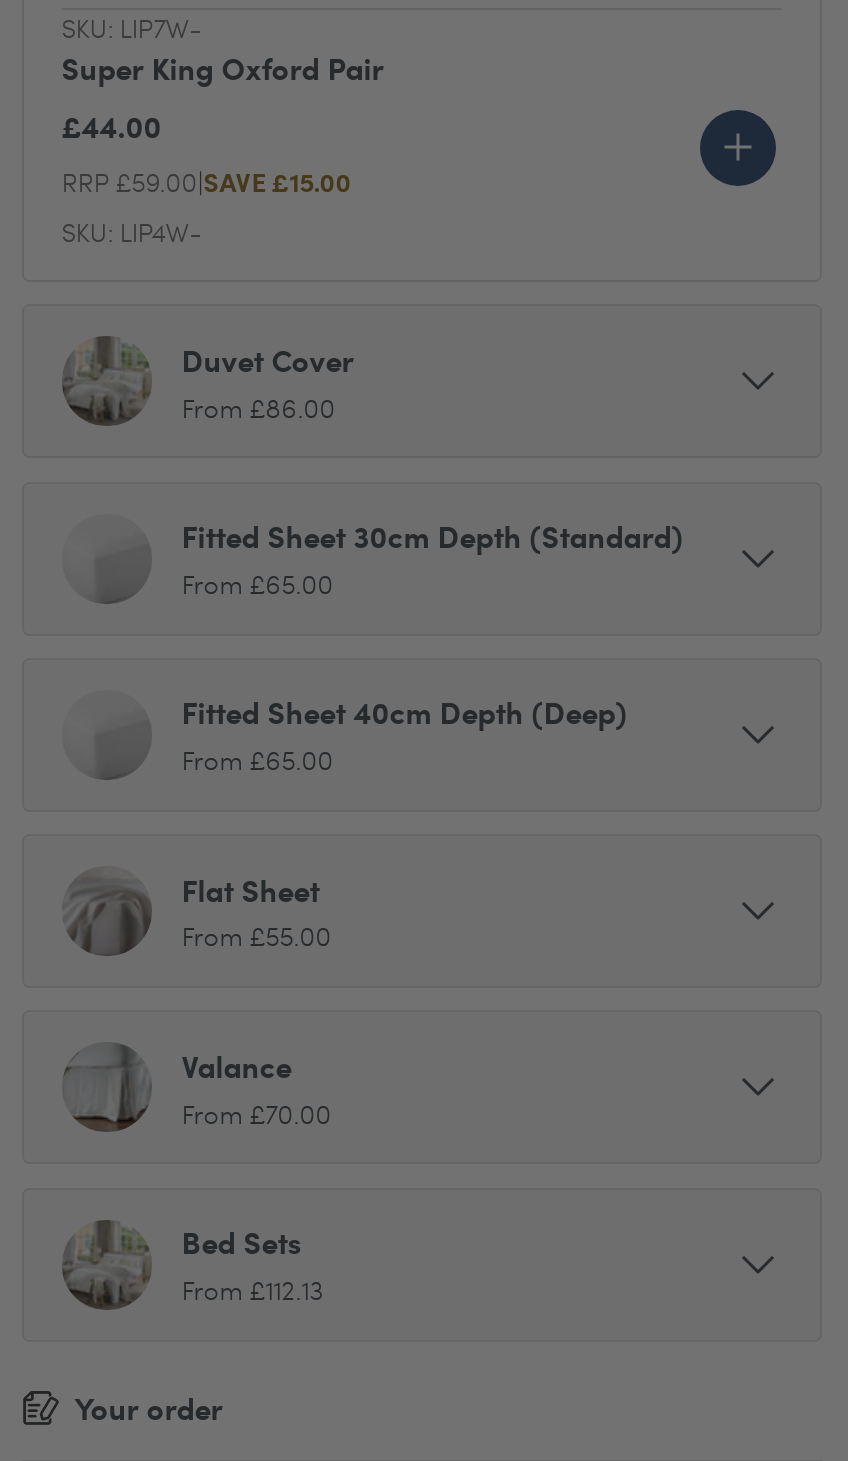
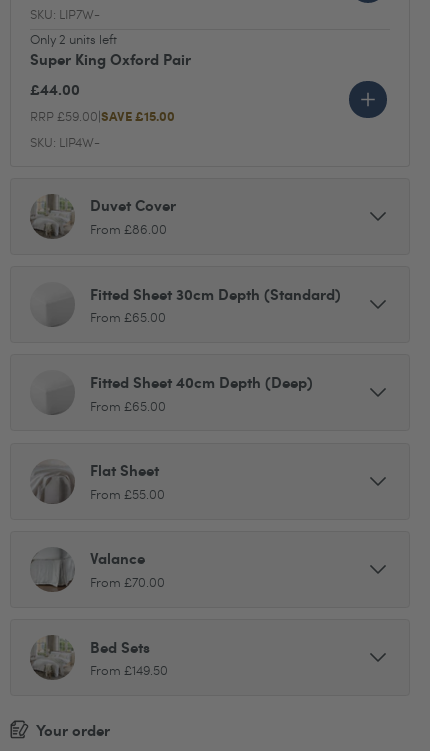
+ Only 2 units left

- From £112.13
+ From £149.50
